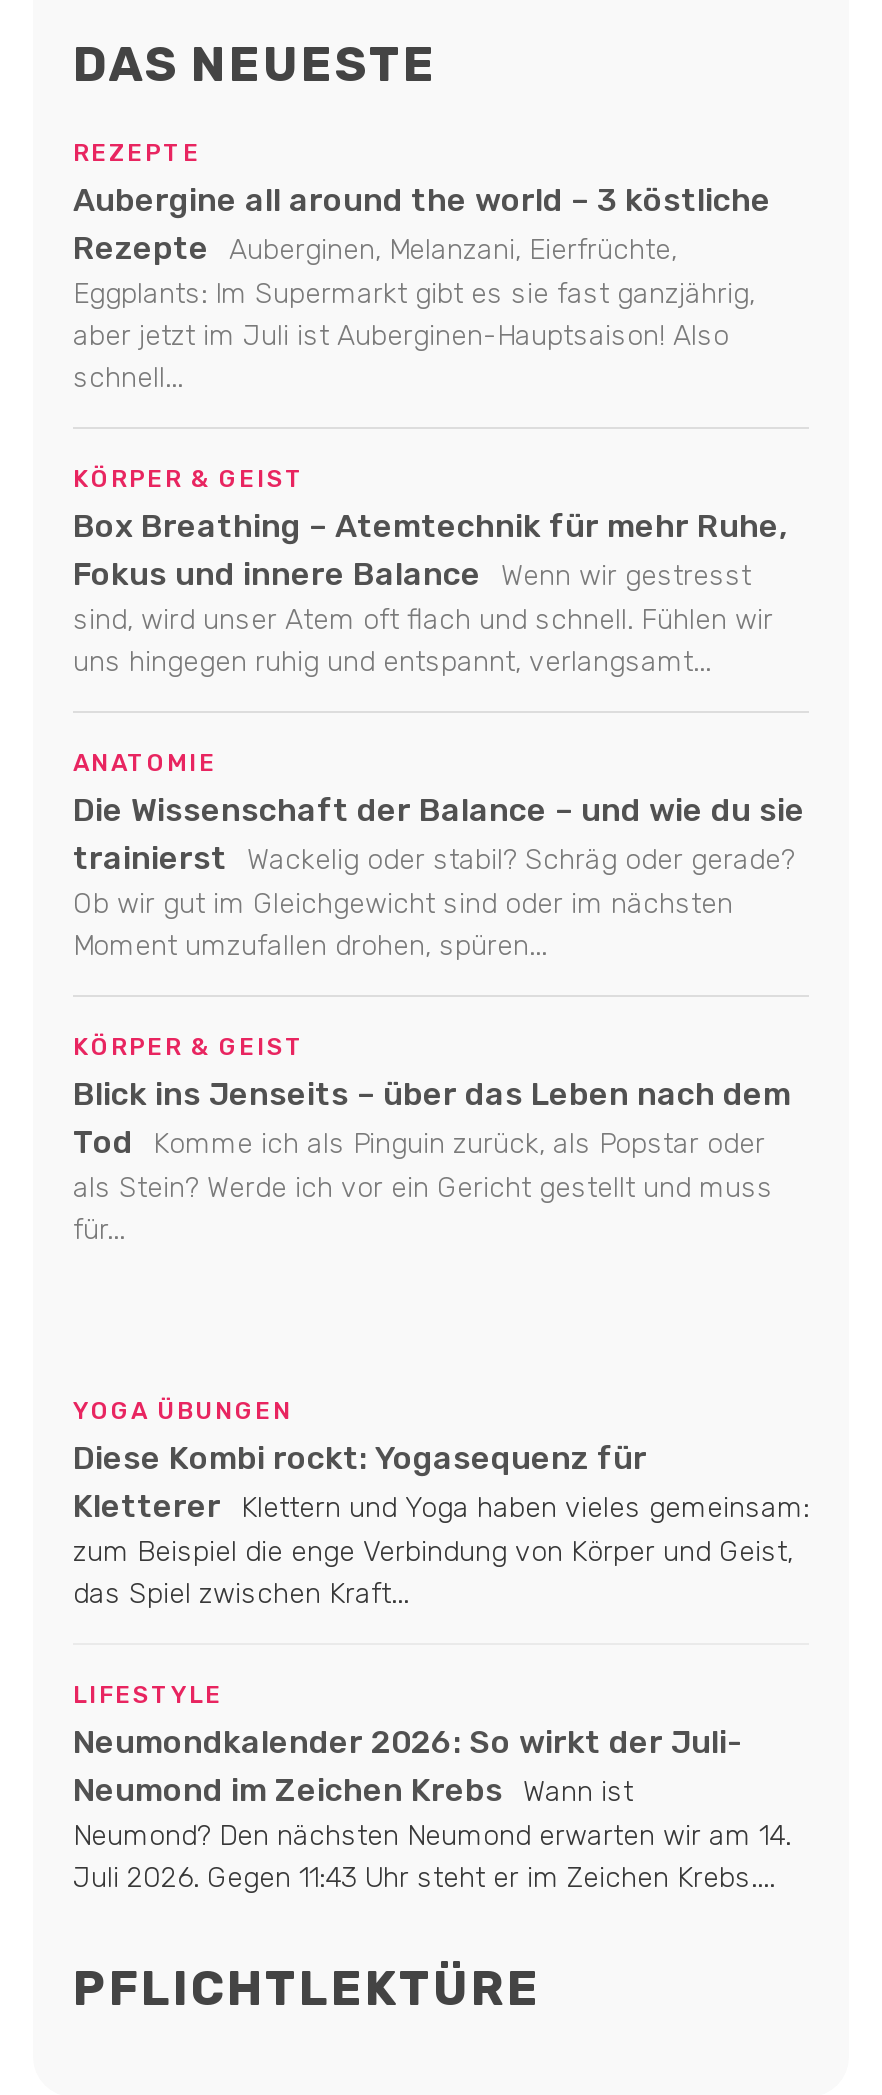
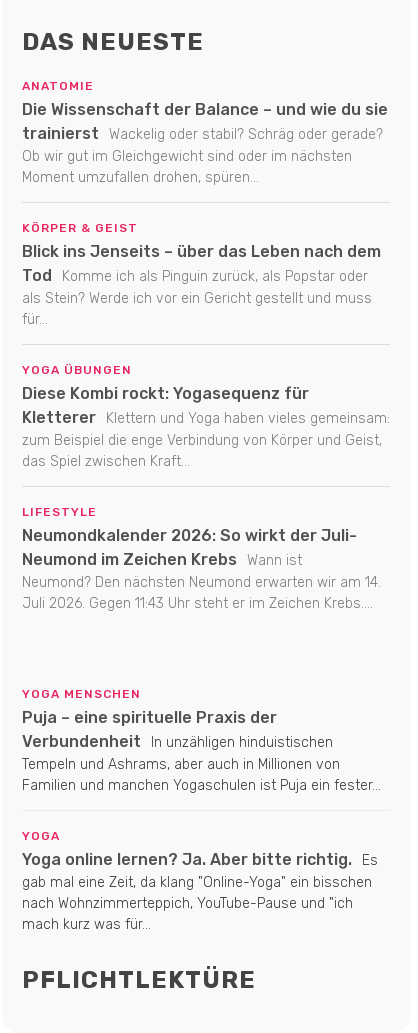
- REZEPTE
- Aubergine all around the world – 3 köstliche
- Rezepte Auberginen, Melanzani, Eierfrüchte,
- Eggplants: Im Supermarkt gibt es sie fast ganzjährig,
- aber jetzt im Juli ist Auberginen-Hauptsaison! Also
- schnell...
- KÖRPER & GEIST
- Box Breathing – Atemtechnik für mehr Ruhe,
- Fokus und innere Balance Wenn wir gestresst
- sind, wird unser Atem oft flach und schnell. Fühlen wir
- uns hingegen ruhig und entspannt, verlangsamt...

moved up: ANATOMIE | Die Wissenschaft der Balance – und wie du sie | trainierst Wackelig oder stabil? Schräg oder gerade? | ... | als Stein? Werde ich vor ein Gericht gestellt und muss | für...

moved up: YOGA ÜBUNGEN | Diese Kombi rockt: Yogasequenz für | Kletterer Klettern und Yoga haben vieles gemeinsam: | ... | Neumond? Den nächsten Neumond erwarten wir am 14. | Juli 2026. Gegen 11:43 Uhr steht er im Zeichen Krebs....

+ YOGA MENSCHEN
+ Puja – eine spirituelle Praxis der
+ Verbundenheit In unzähligen hinduistischen
+ Tempeln und Ashrams, aber auch in Millionen von
+ Familien und manchen Yogaschulen ist Puja ein fester...
+ YOGA
+ Yoga online lernen? Ja. Aber bitte richtig. Es
+ gab mal eine Zeit, da klang "Online-Yoga" ein bisschen
+ nach Wohnzimmerteppich, YouTube-Pause und "ich
+ mach kurz was für...
